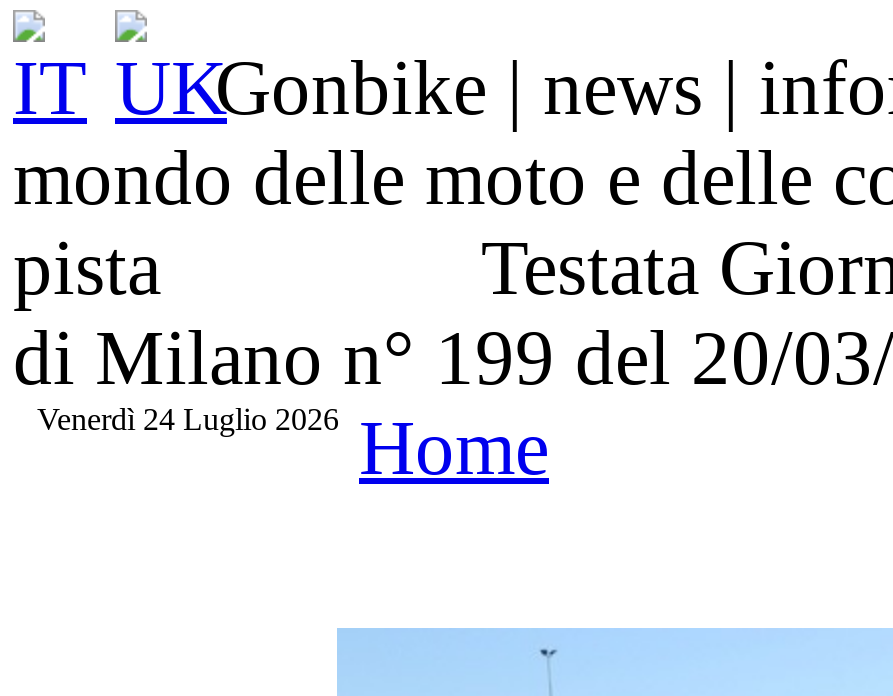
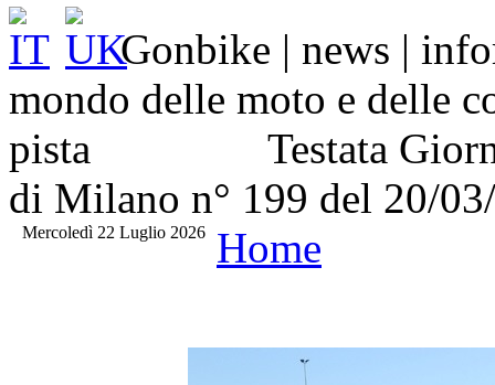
- Venerdì 24 Luglio 2026 Home
+ Mercoledì 22 Luglio 2026 Home
